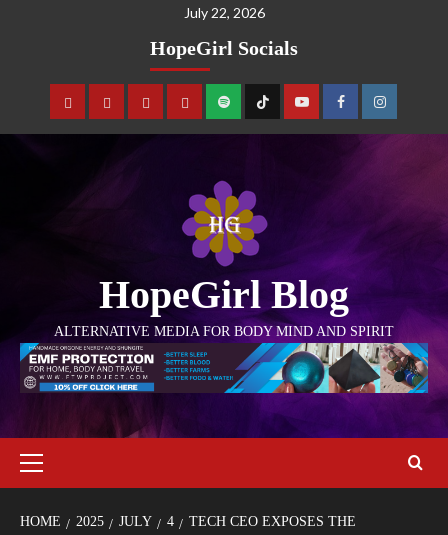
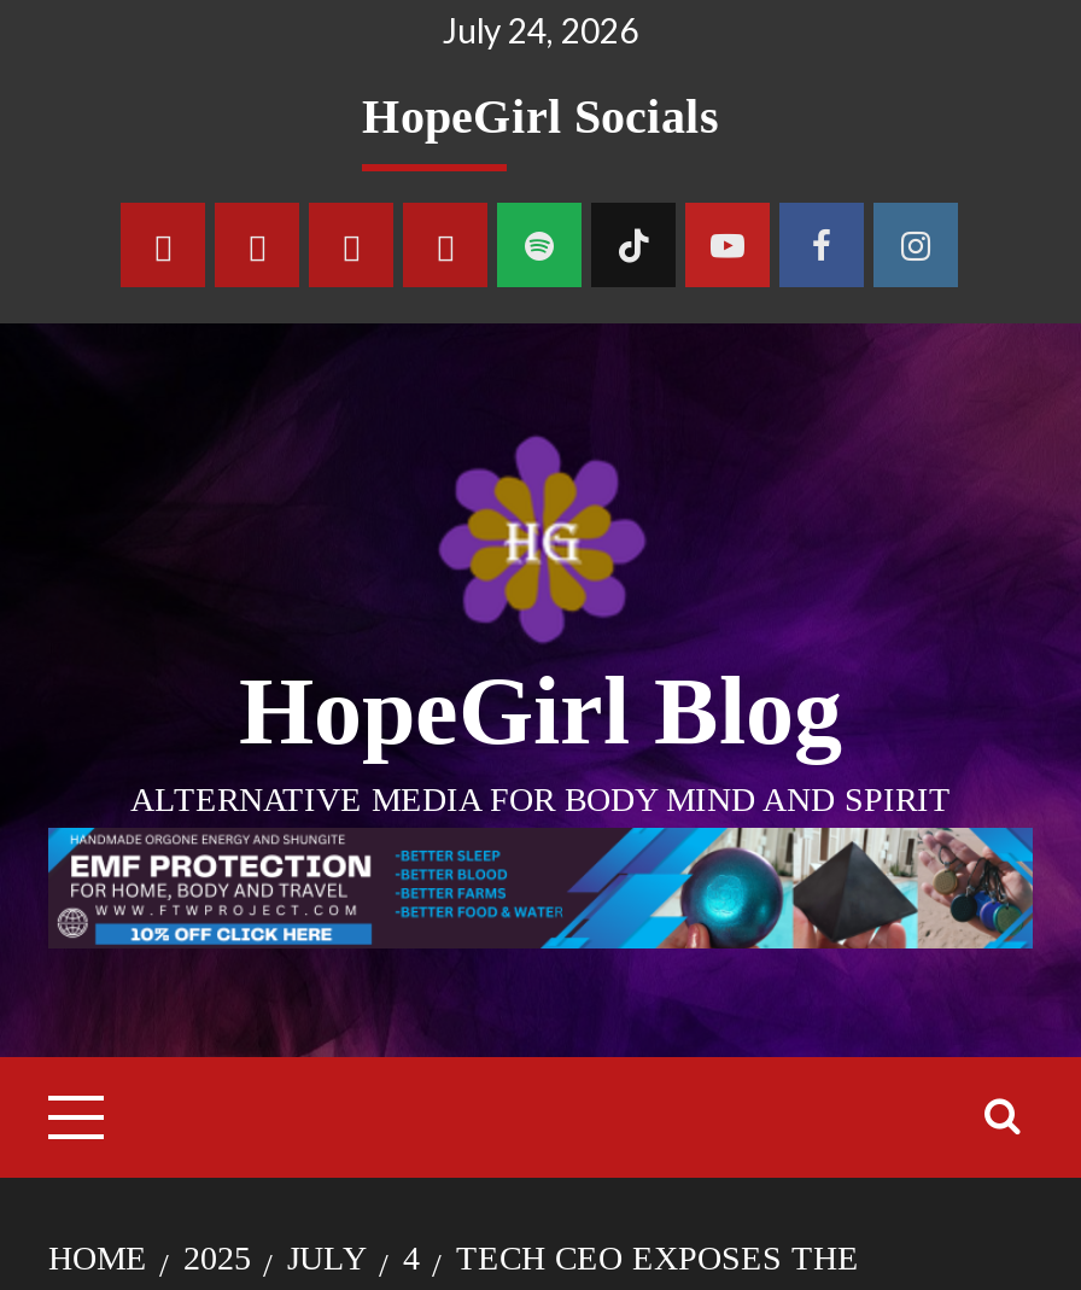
- July 22, 2026
+ July 24, 2026
